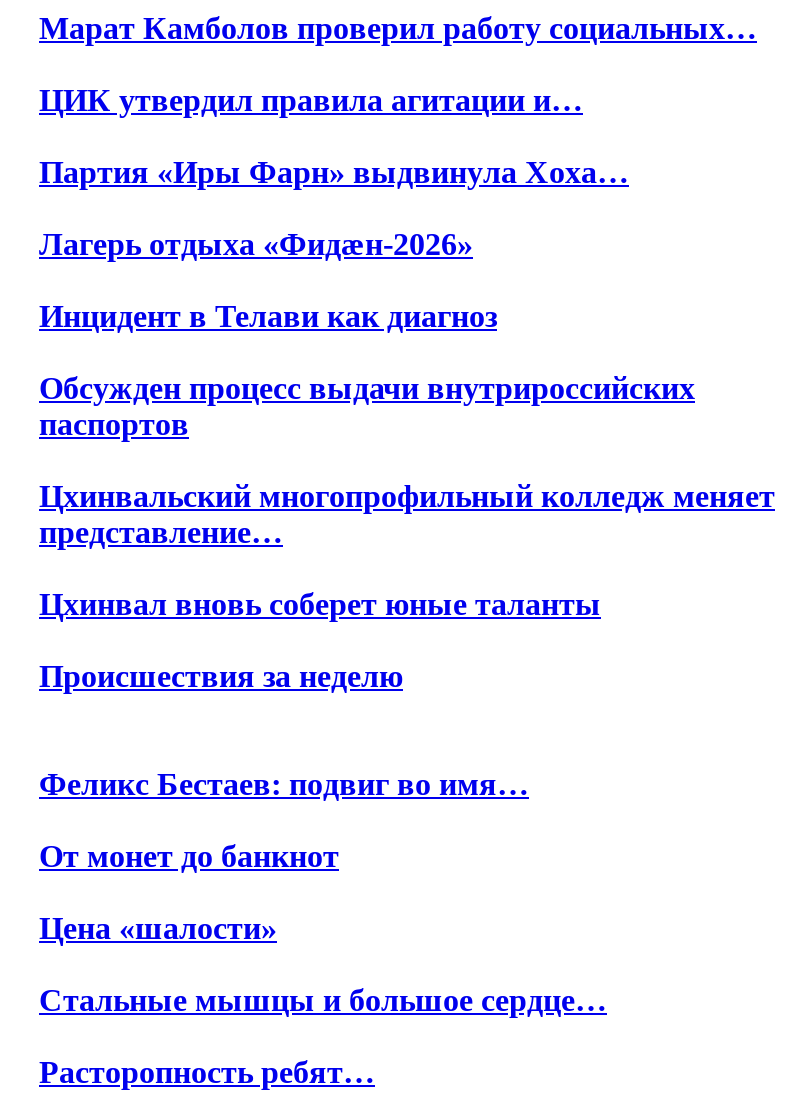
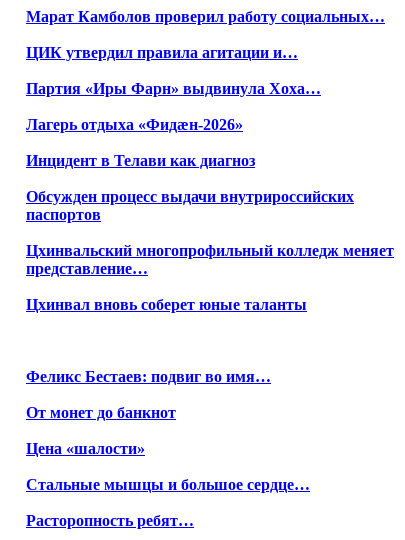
- Происшествия за неделю
